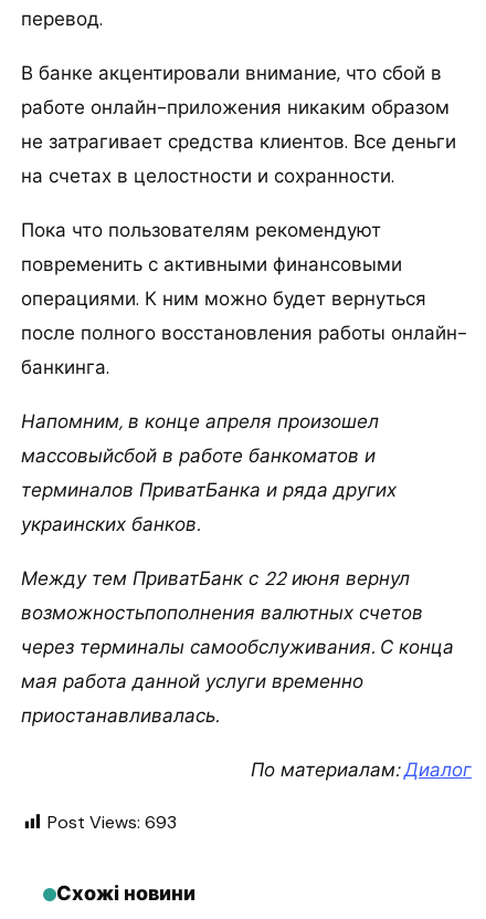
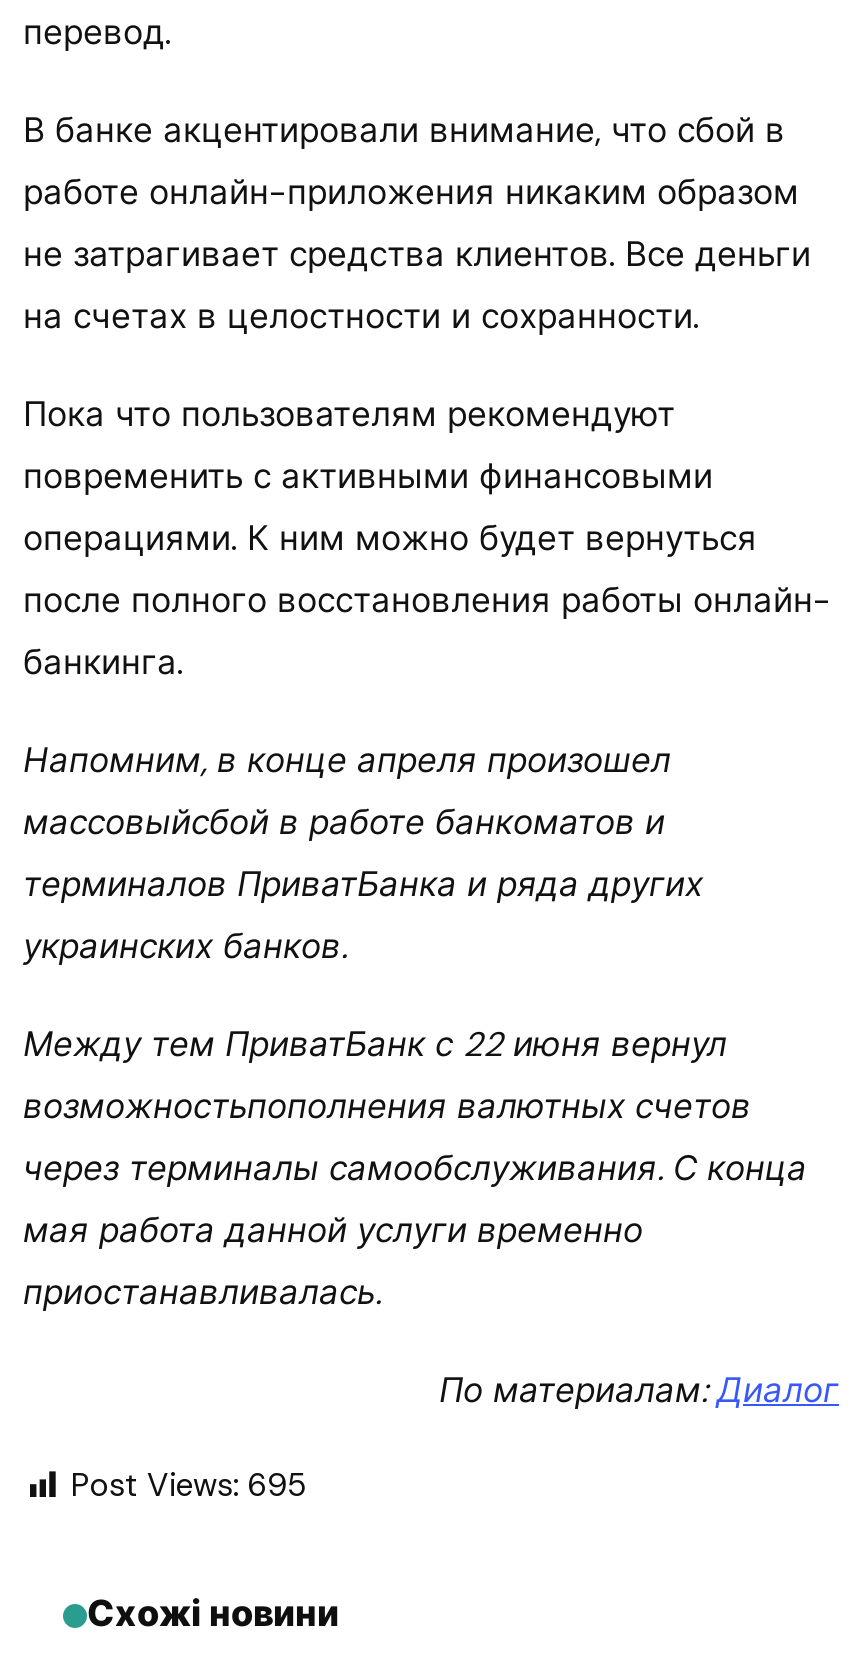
- Post Views: 693
+ Post Views: 695
